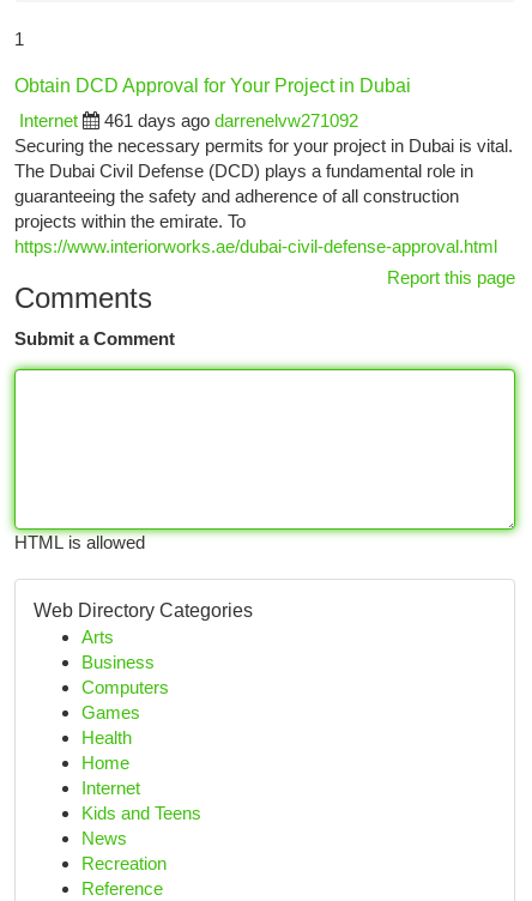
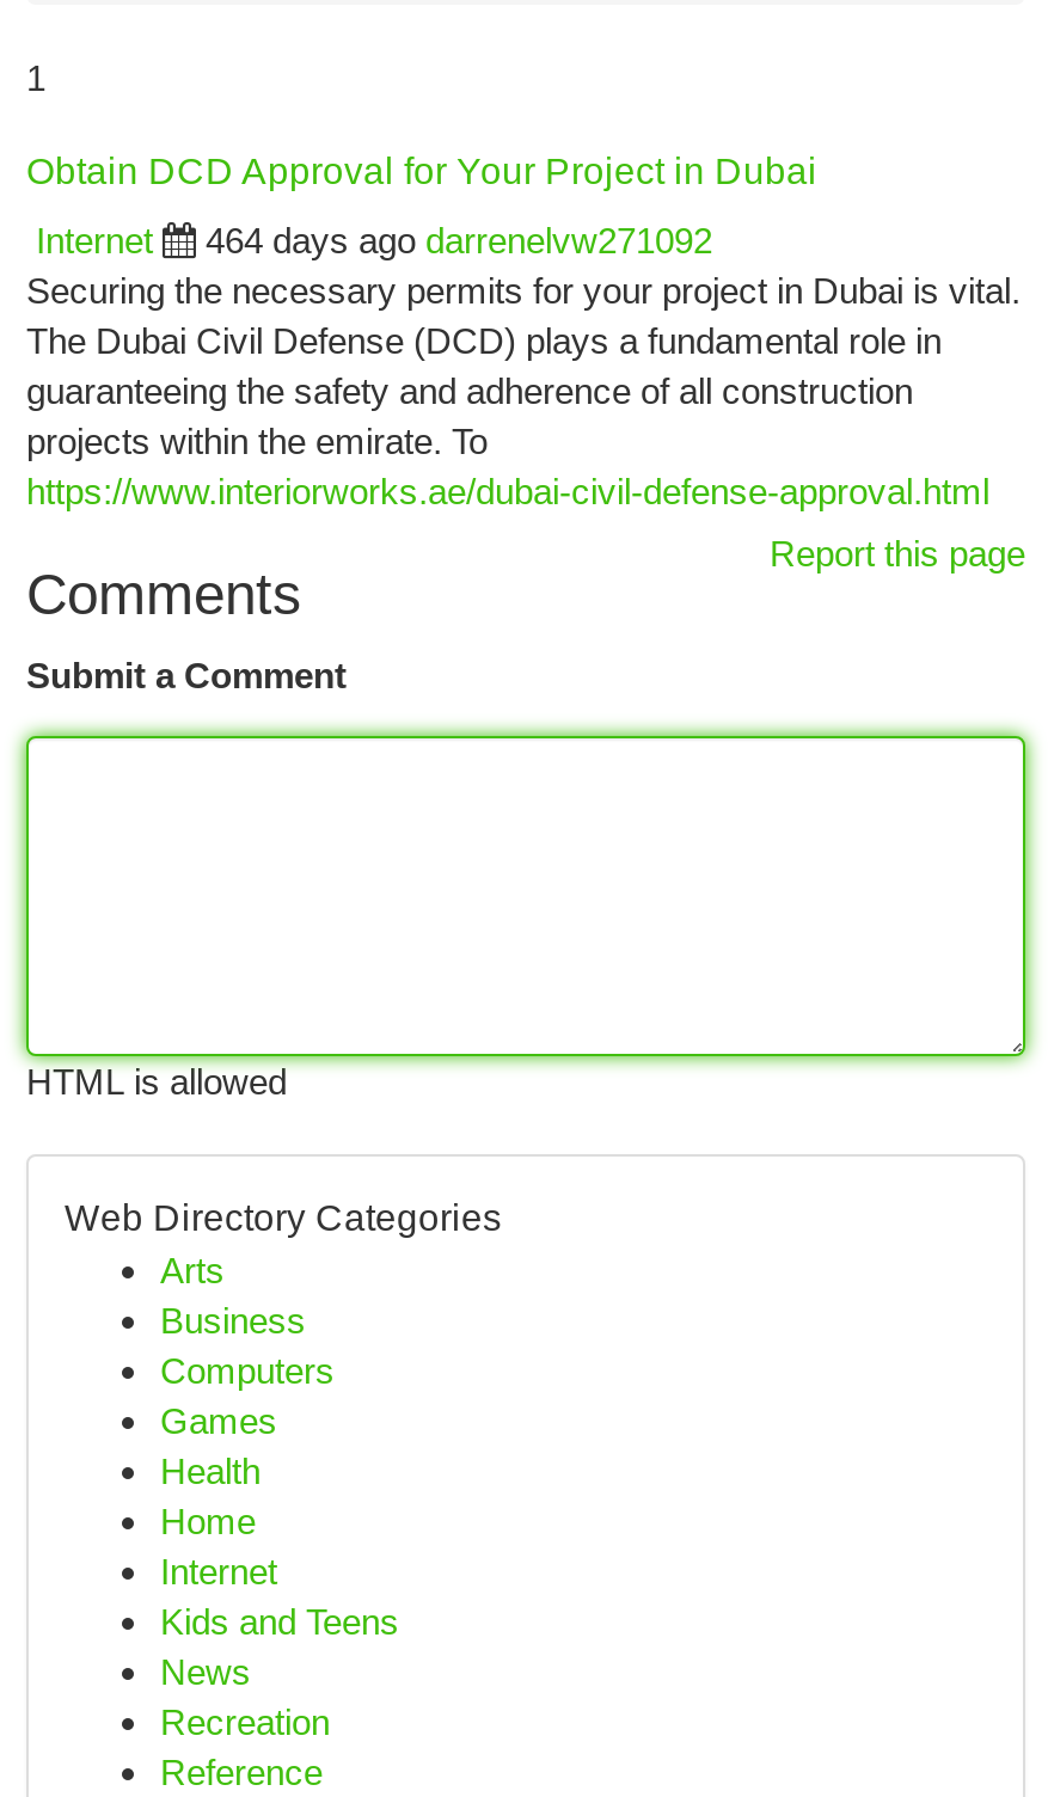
- 461 days ago darrenelvw271092
+ 464 days ago darrenelvw271092
